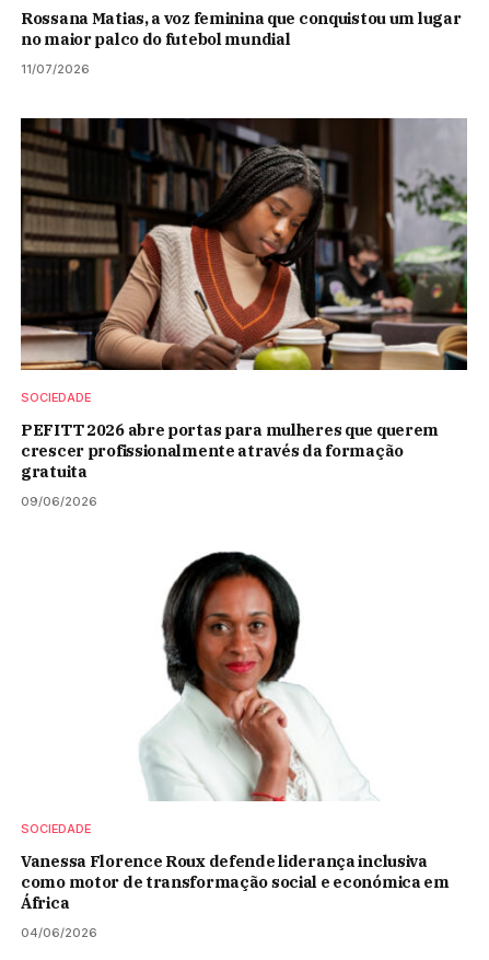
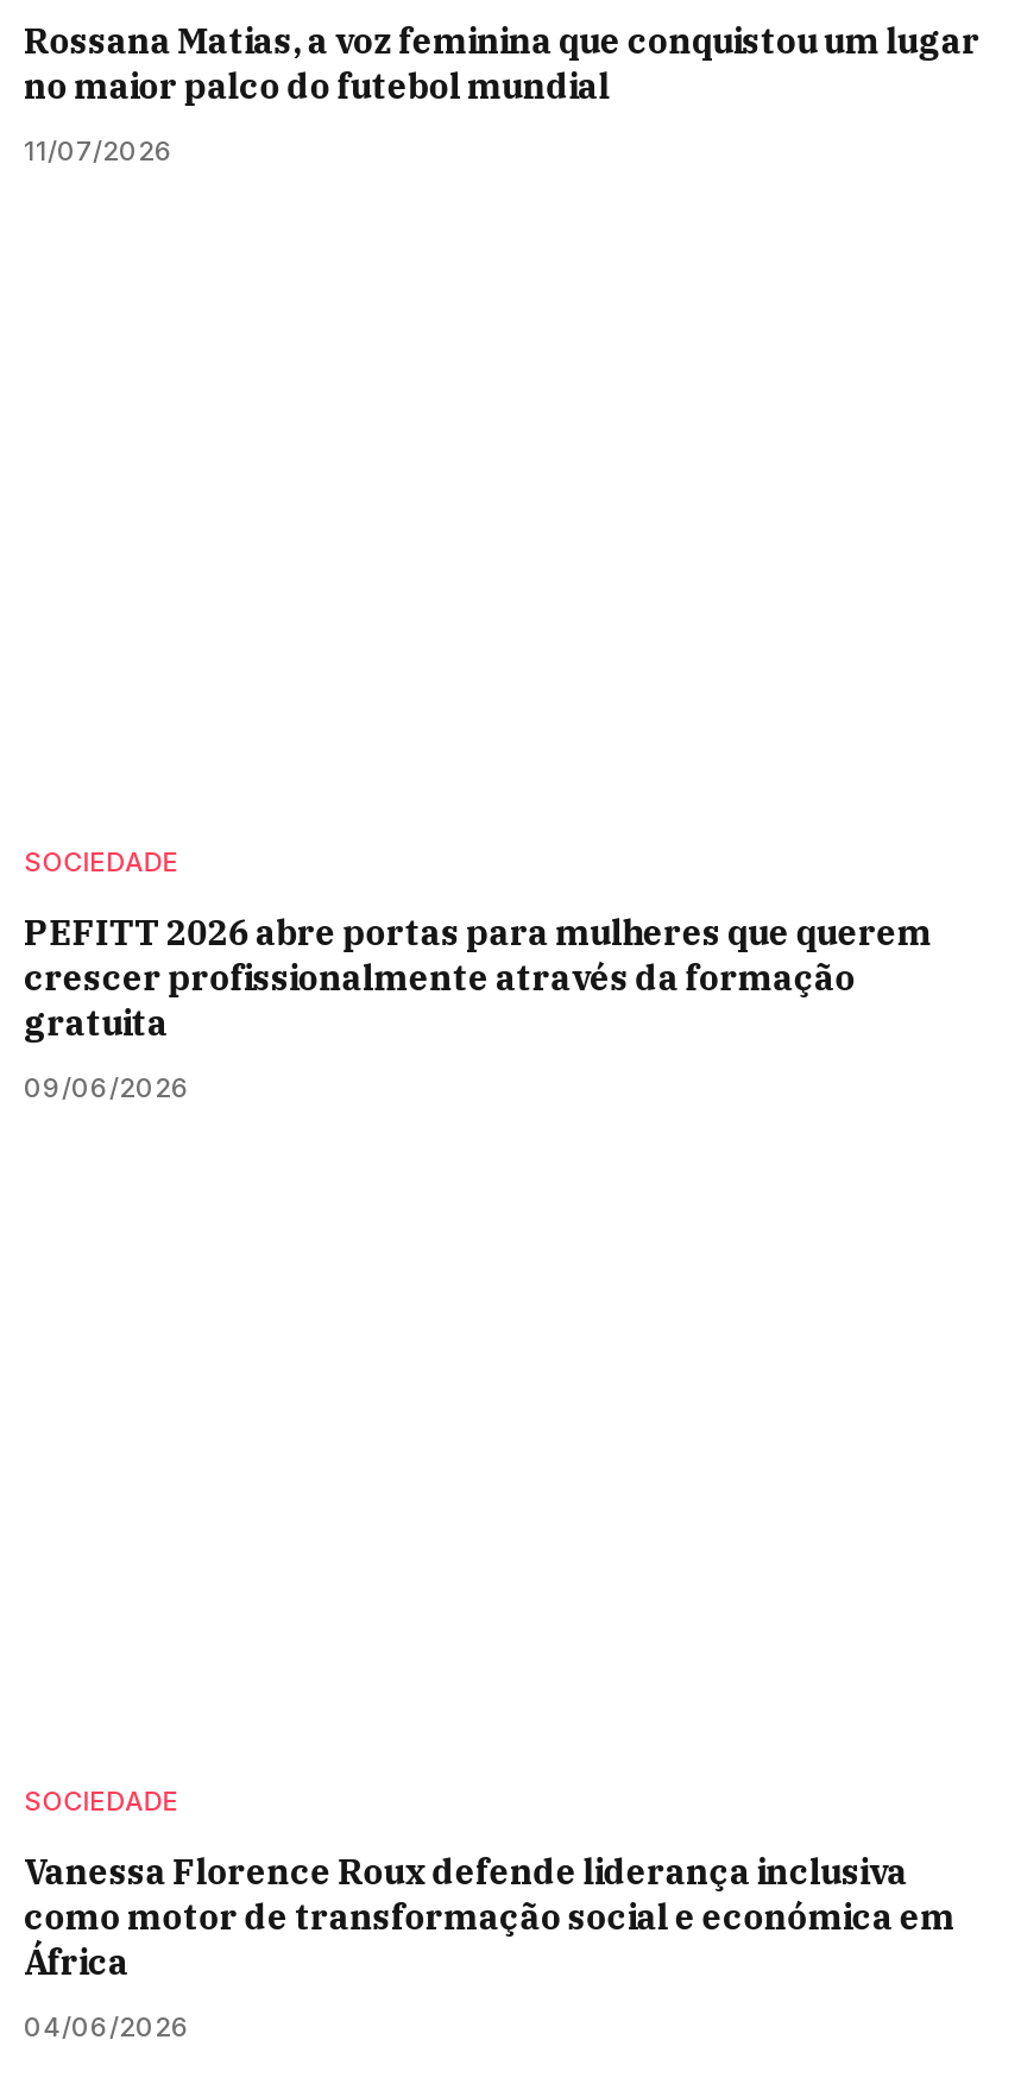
- [image]

- [image]
